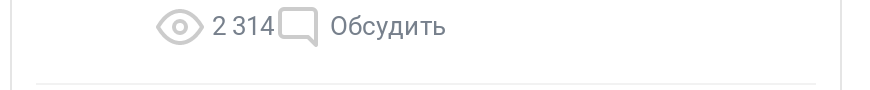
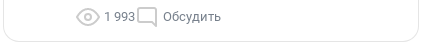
- 2 314 Обсудить
+ 1 993 Обсудить
